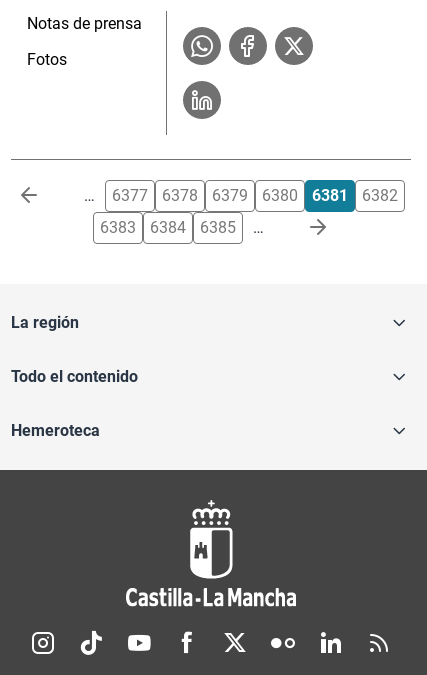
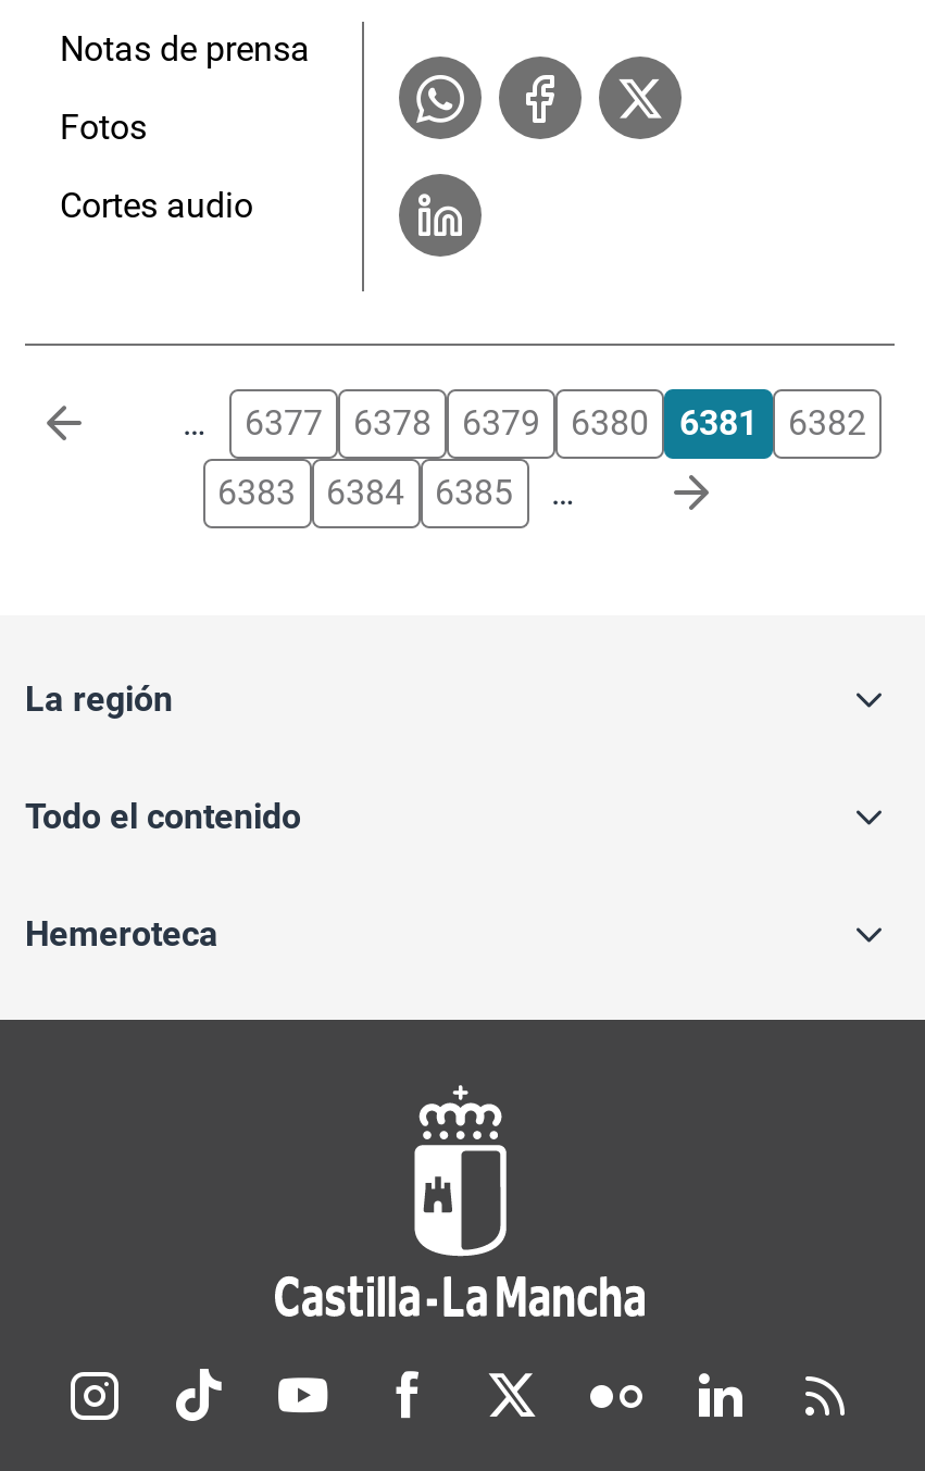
+ Cortes audio
